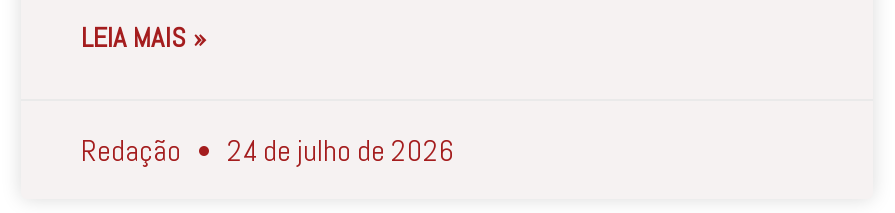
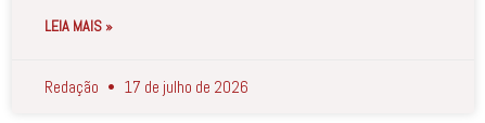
- Redação 24 de julho de 2026
+ Redação 17 de julho de 2026
